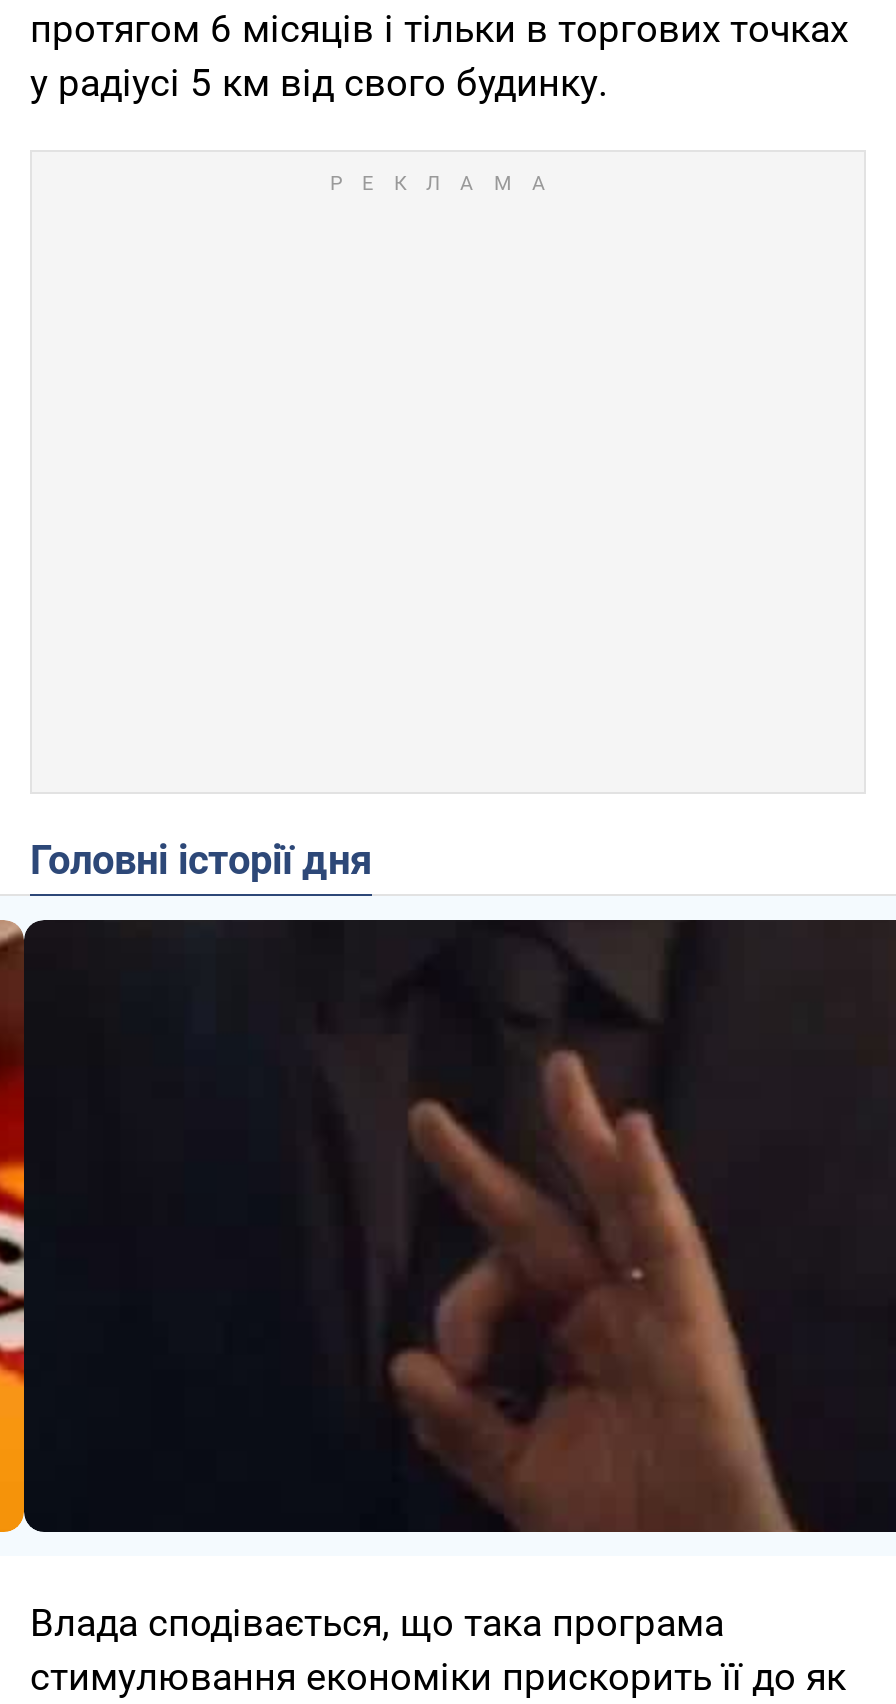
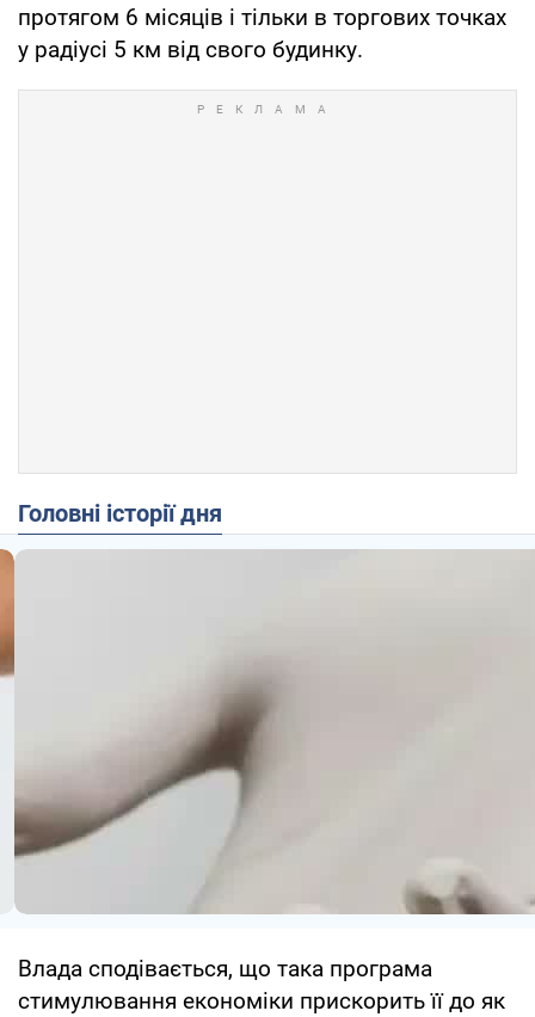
- [image]
+ [image]
